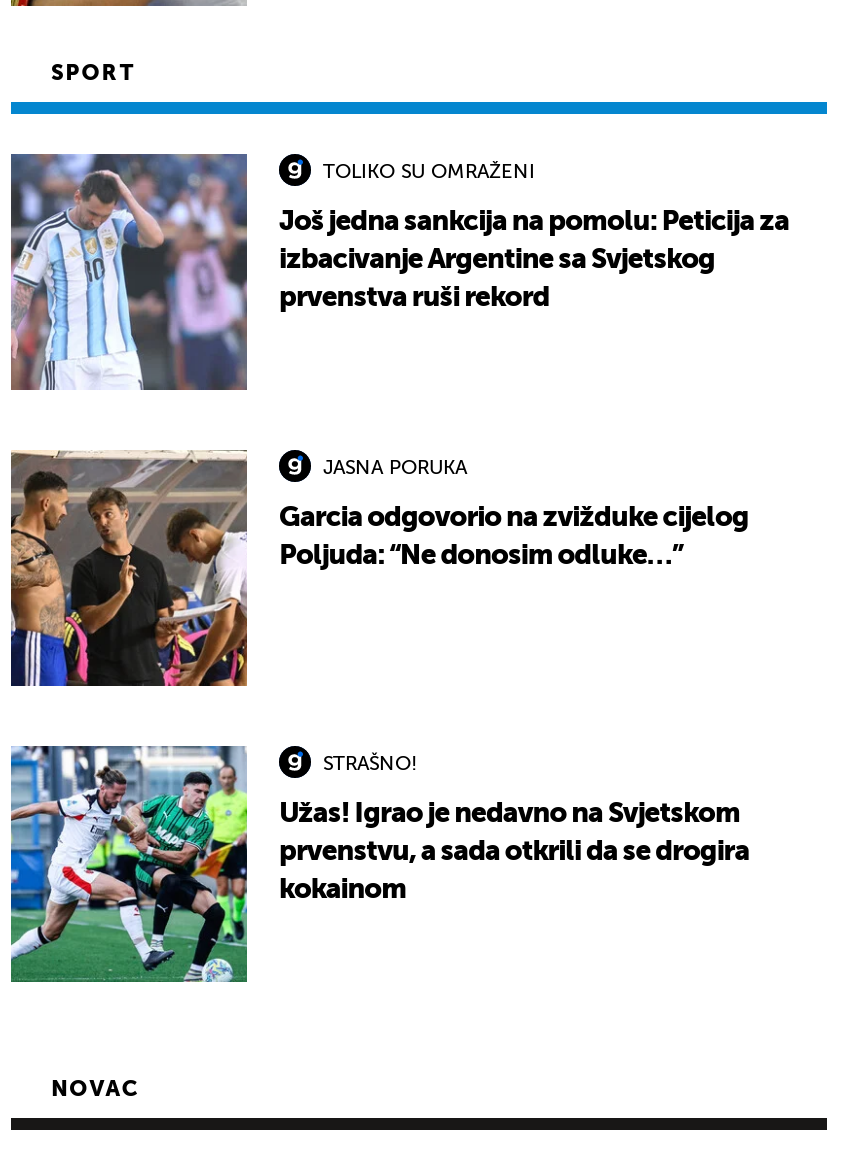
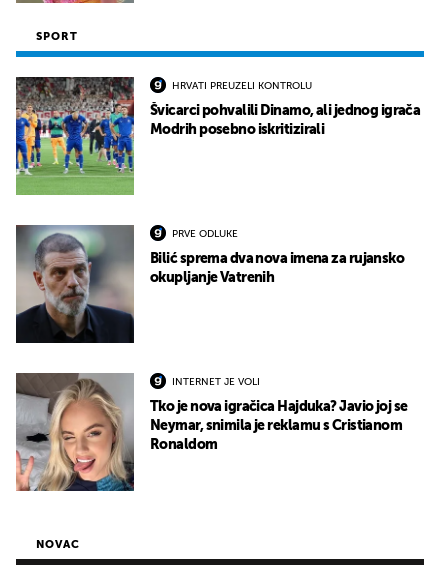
- [image]
- Još jedna sankcija na pomolu: Peticija za
- izbacivanje Argentine sa Svjetskog
- prvenstva ruši rekord
+ [image]
+ Švicarci pohvalili Dinamo, ali jednog igrača
+ Modrih posebno iskritizirali

- TOLIKO SU OMRAŽENI
+ HRVATI PREUZELI KONTROLU

- [image]
- Garcia odgovorio na zvižduke cijelog
- Poljuda: “Ne donosim odluke…”
+ [image]
+ Bilić sprema dva nova imena za rujansko
+ okupljanje Vatrenih

- JASNA PORUKA
+ PRVE ODLUKE

- [image]
- Užas! Igrao je nedavno na Svjetskom
- prvenstvu, a sada otkrili da se drogira
- kokainom
+ [image]
+ Tko je nova igračica Hajduka? Javio joj se
+ Neymar, snimila je reklamu s Cristianom
+ Ronaldom

- STRAŠNO!
+ INTERNET JE VOLI
